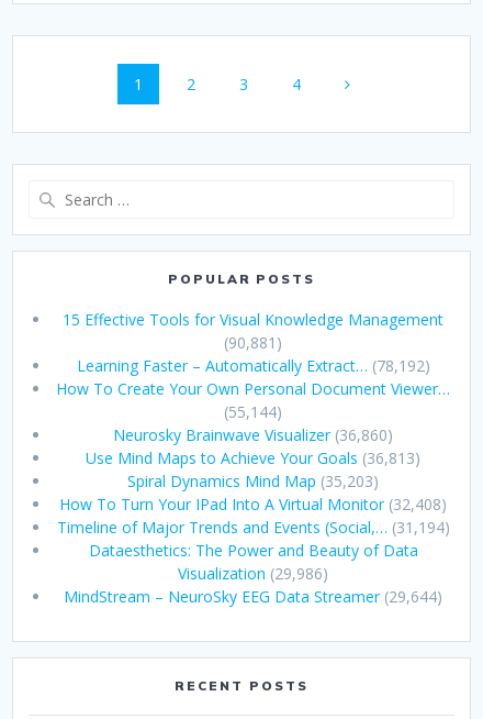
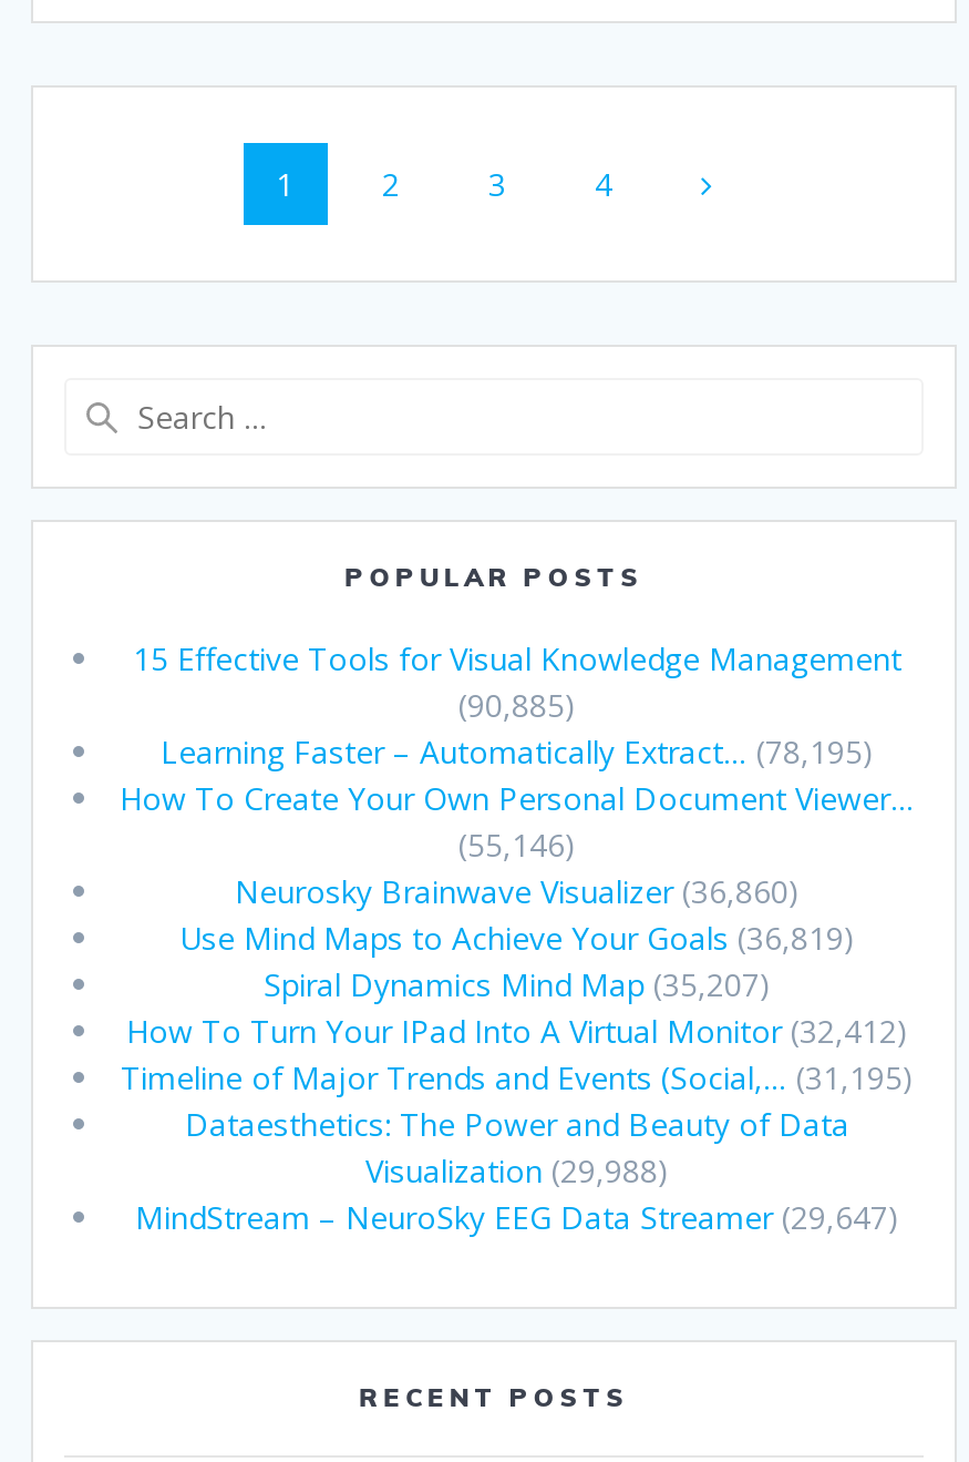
- (90,881)
+ (90,885)

- Learning Faster – Automatically Extract… (78,192)
+ Learning Faster – Automatically Extract… (78,195)

- (55,144)
+ (55,146)

- Use Mind Maps to Achieve Your Goals (36,813)
+ Use Mind Maps to Achieve Your Goals (36,819)

- Spiral Dynamics Mind Map (35,203)
+ Spiral Dynamics Mind Map (35,207)

- How To Turn Your IPad Into A Virtual Monitor (32,408)
+ How To Turn Your IPad Into A Virtual Monitor (32,412)

- Timeline of Major Trends and Events (Social,… (31,194)
+ Timeline of Major Trends and Events (Social,… (31,195)

- Visualization (29,986)
+ Visualization (29,988)

- MindStream – NeuroSky EEG Data Streamer (29,644)
+ MindStream – NeuroSky EEG Data Streamer (29,647)
